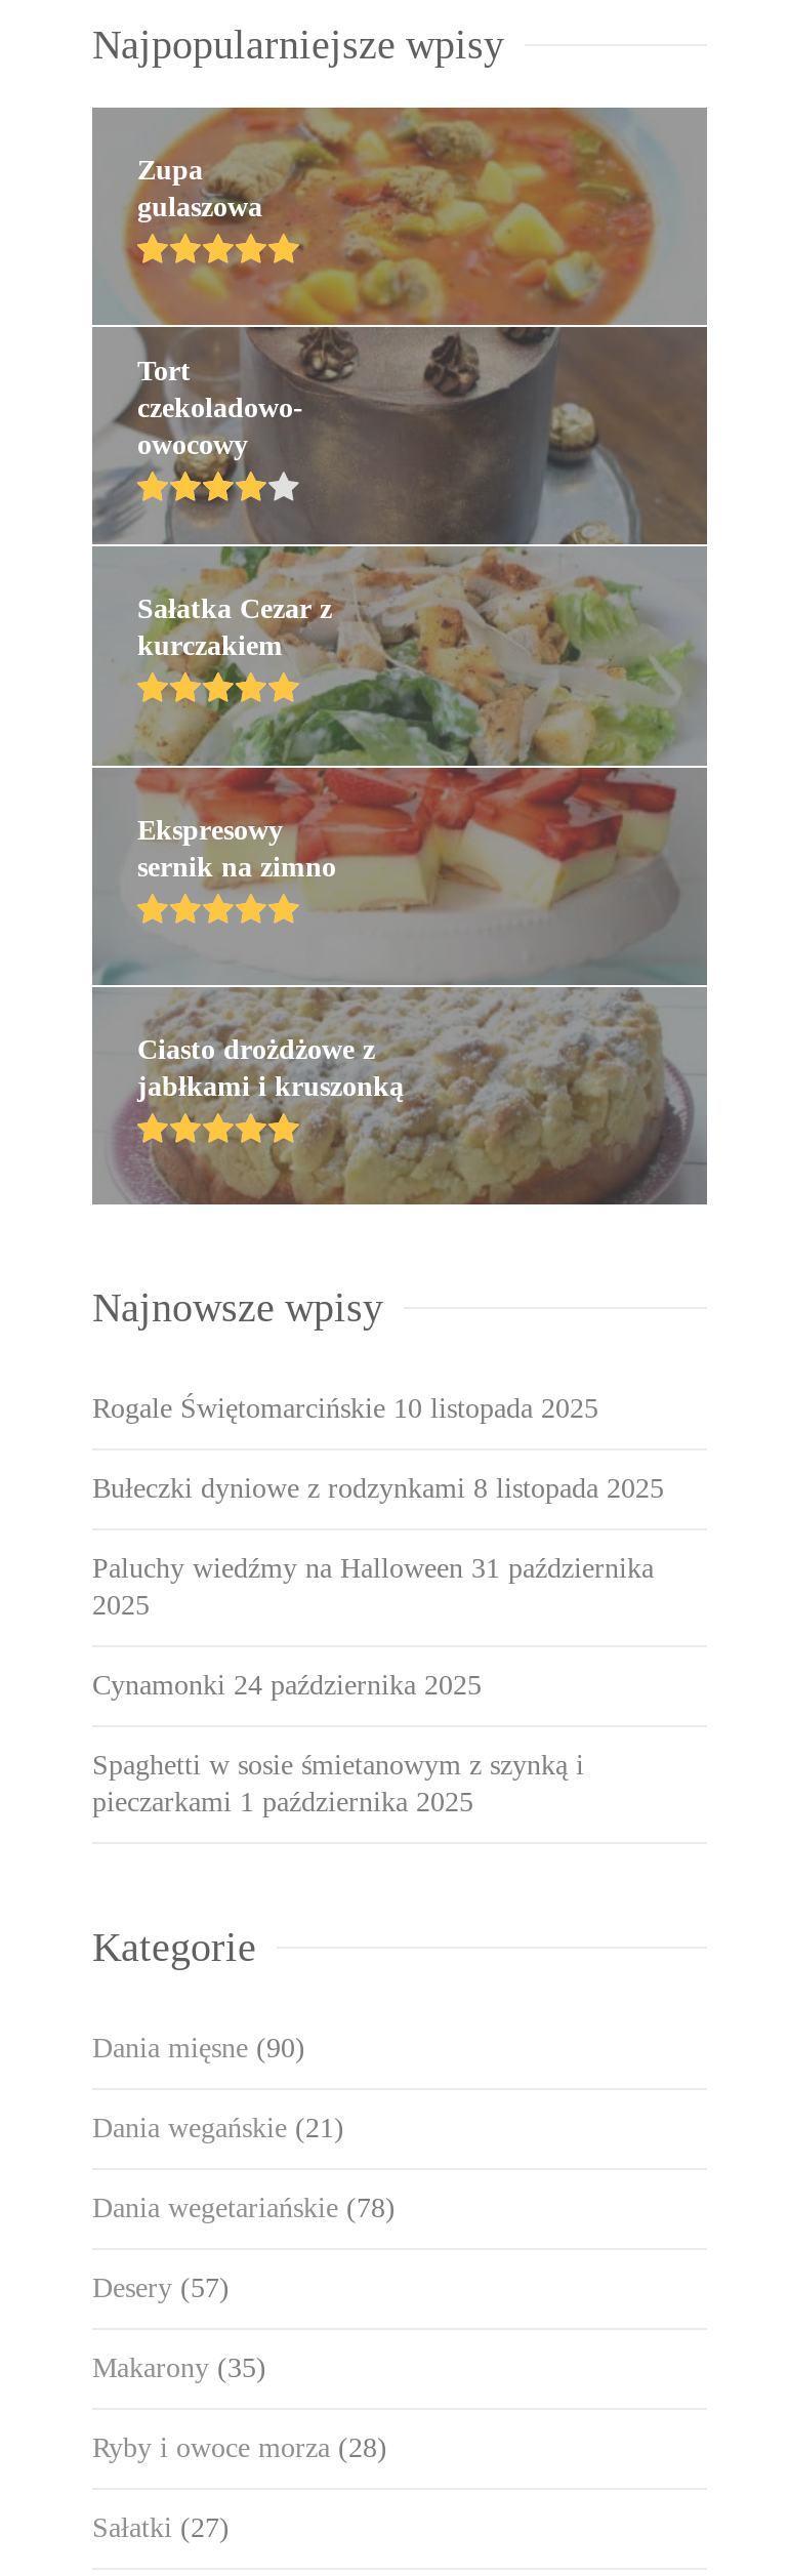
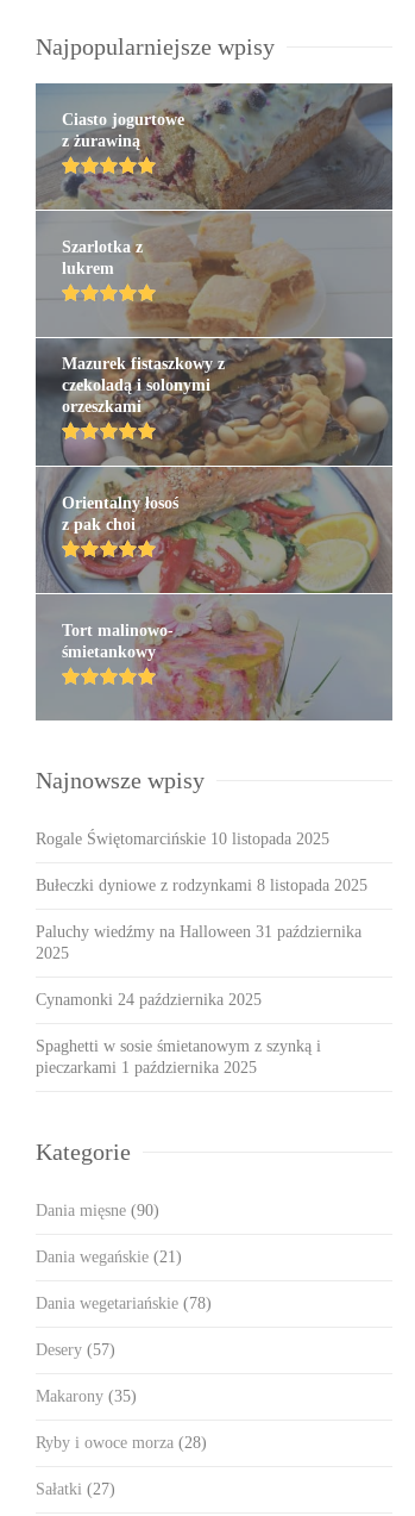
- [image]
- Zupa
- gulaszowa
+ [image]
+ Ciasto jogurtowe
+ z żurawiną

- Tort
- czekoladowo-
- owocowy
+ Szarlotka z
+ lukrem

- Sałatka Cezar z
- kurczakiem
+ Mazurek fistaszkowy z
+ czekoladą i solonymi
+ orzeszkami

- Ekspresowy
- sernik na zimno
+ Orientalny łosoś
+ z pak choi

- Ciasto drożdżowe z
- jabłkami i kruszonką
+ Tort malinowo-
+ śmietankowy
